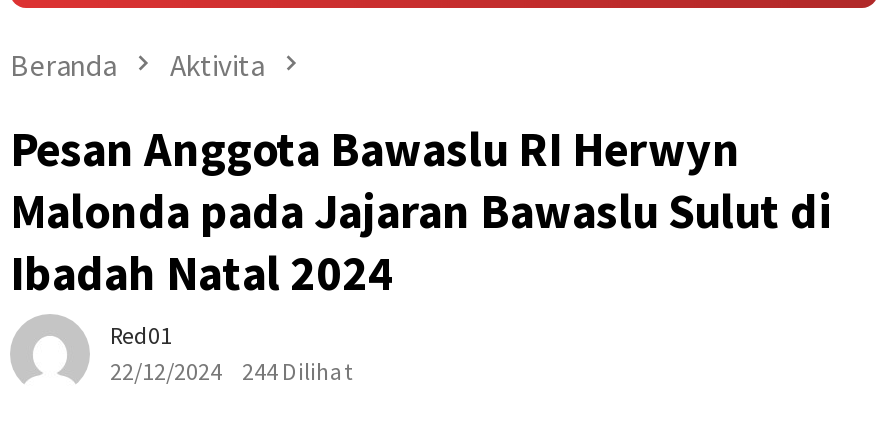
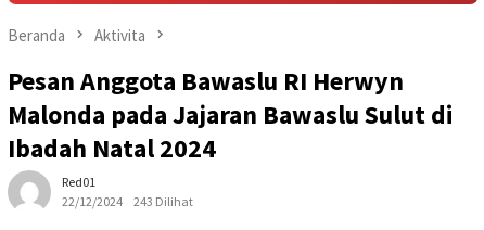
- 22/12/2024 244 Dilihat
+ 22/12/2024 243 Dilihat
